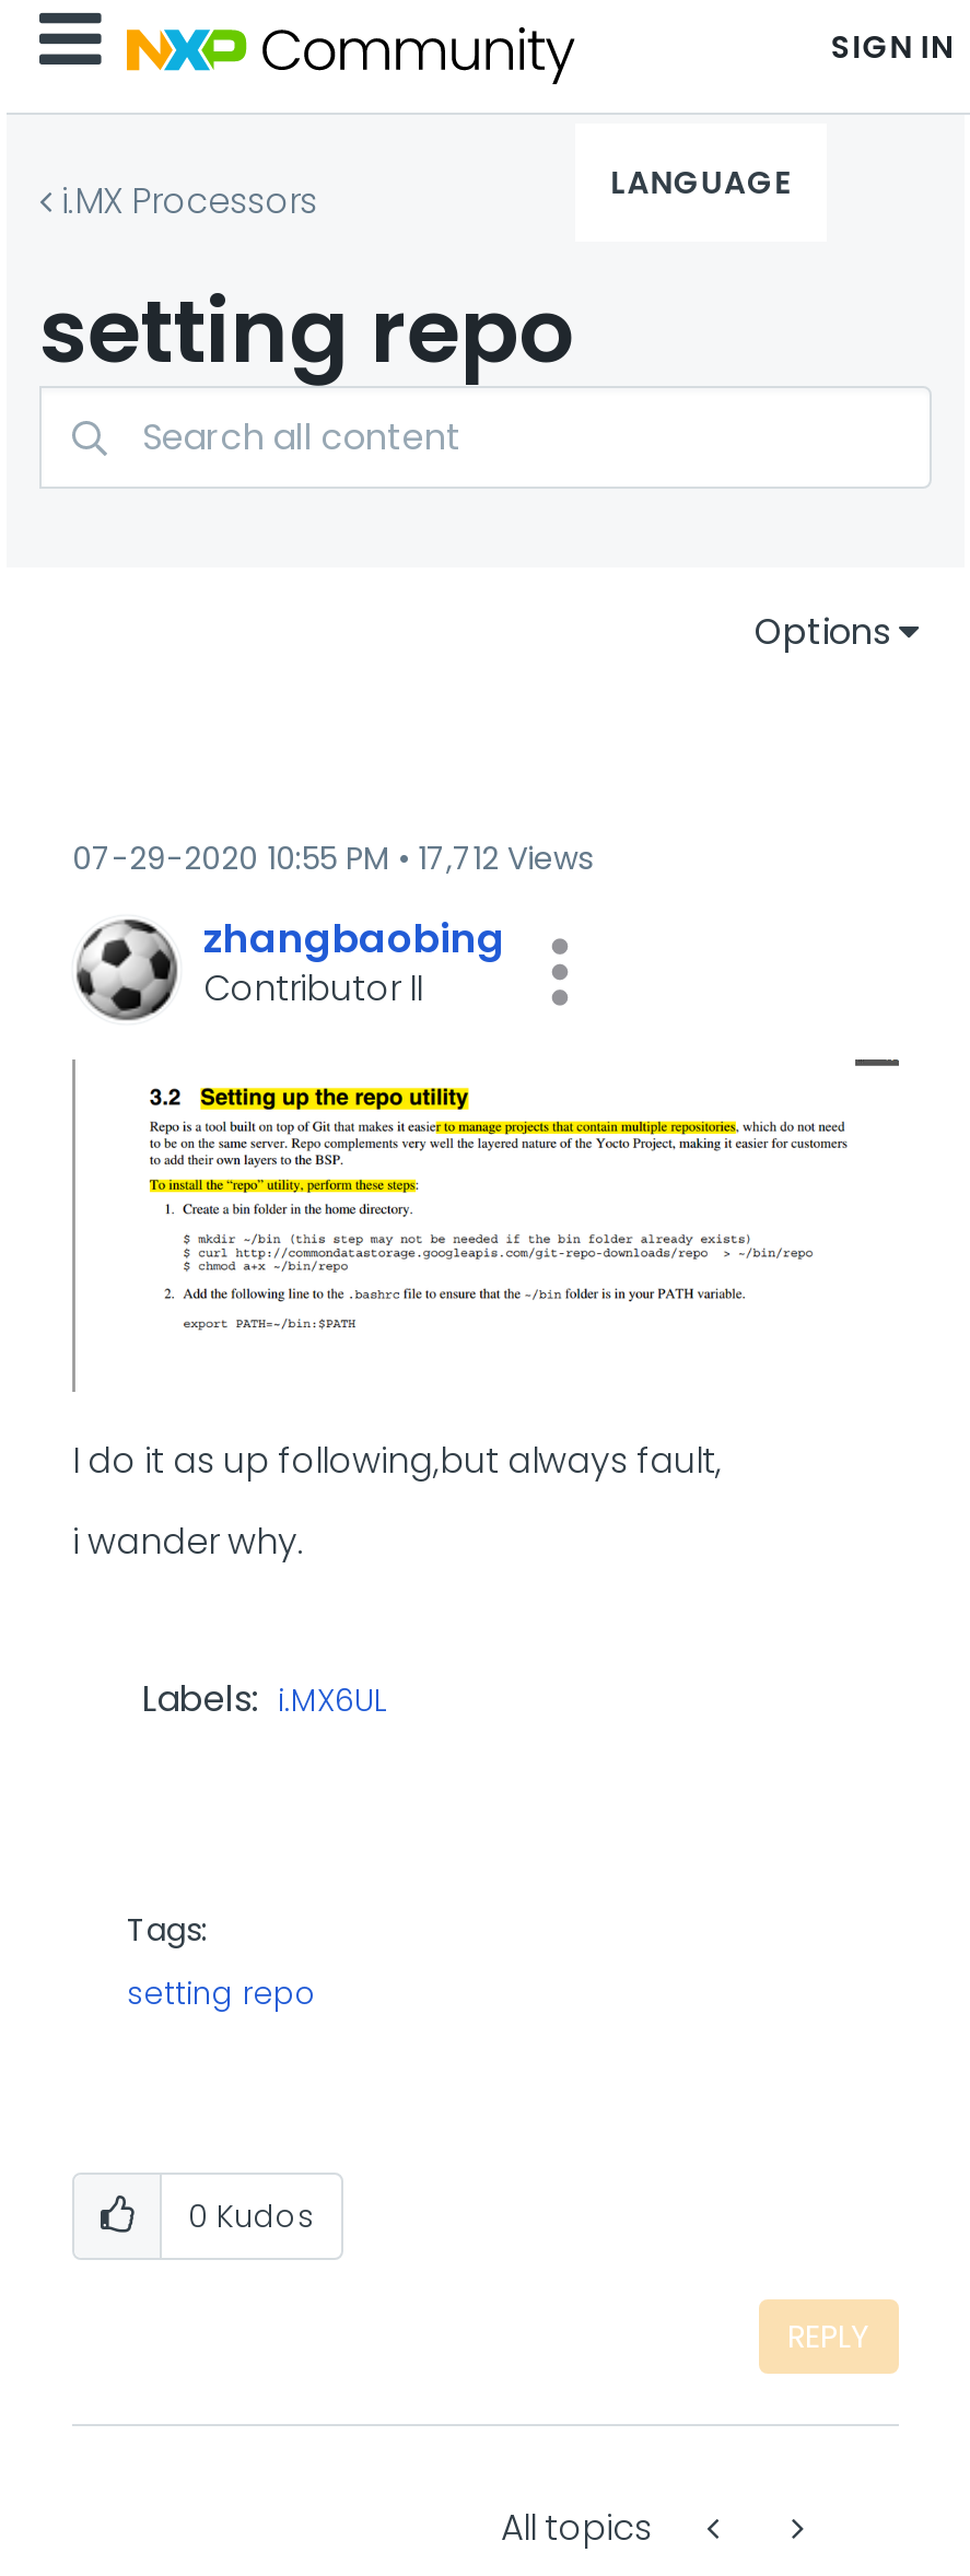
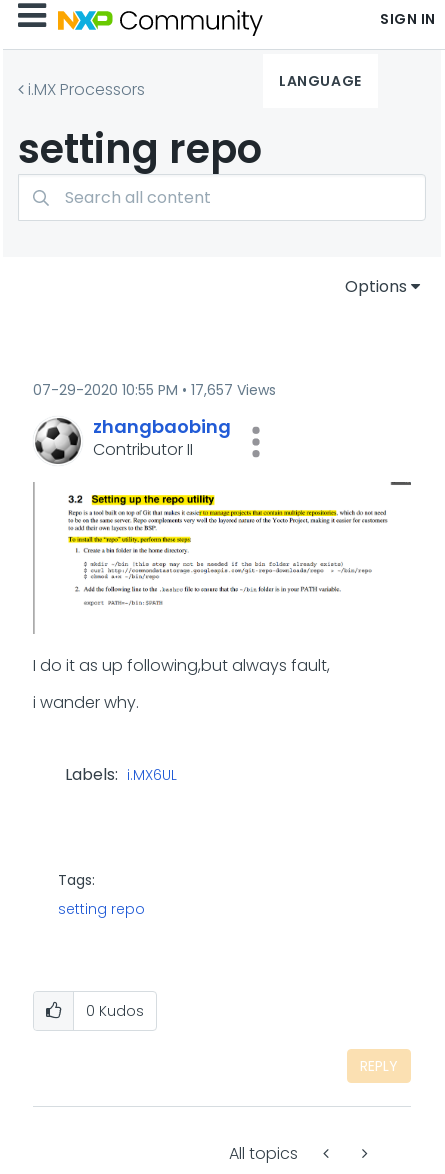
- 07-29-2020 10:55 PM 17,712 Views
+ 07-29-2020 10:55 PM 17,657 Views
